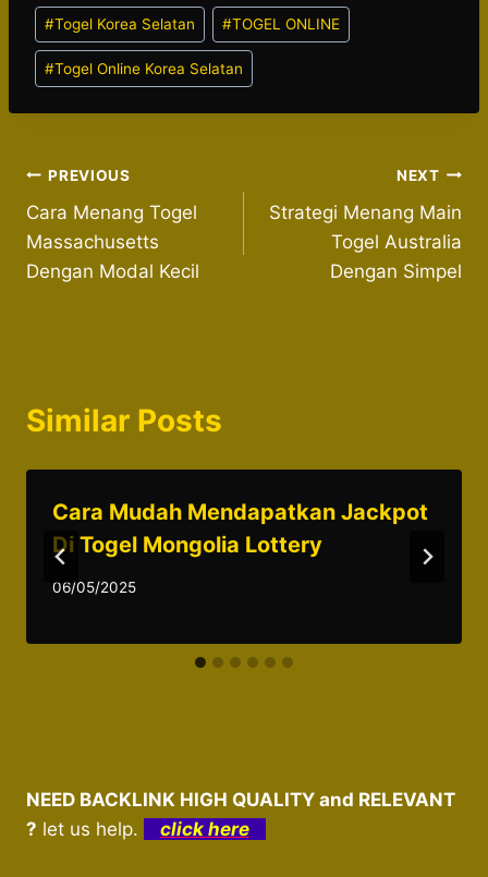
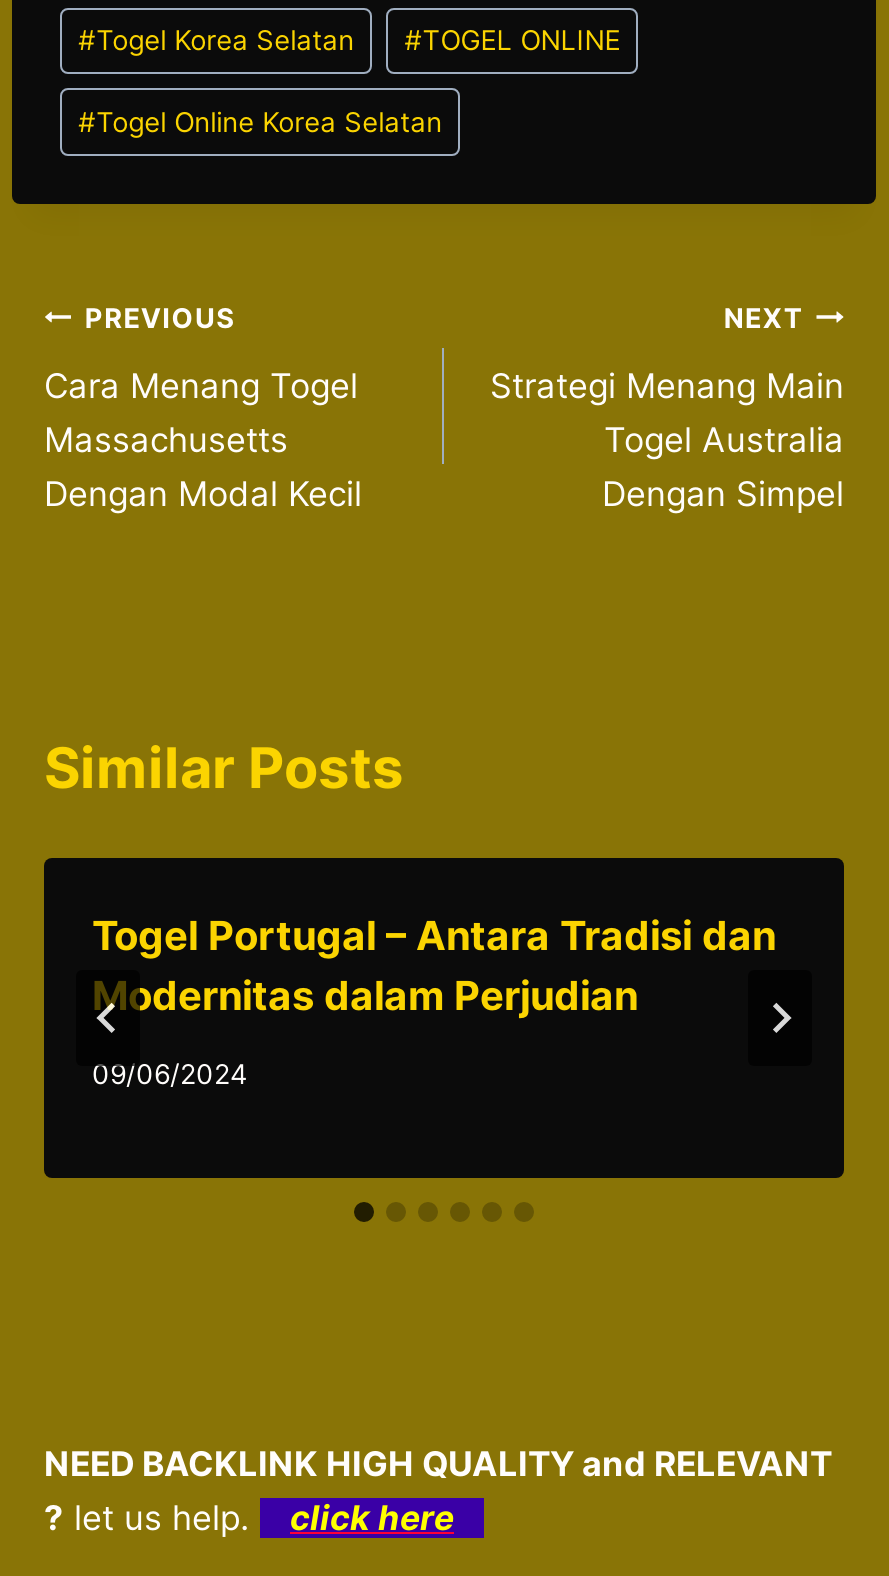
- Cara Mudah Mendapatkan Jackpot
- Di Togel Mongolia Lottery
+ Togel Portugal – Antara Tradisi dan
+ Modernitas dalam Perjudian

- 06/05/2025
+ 09/06/2024
